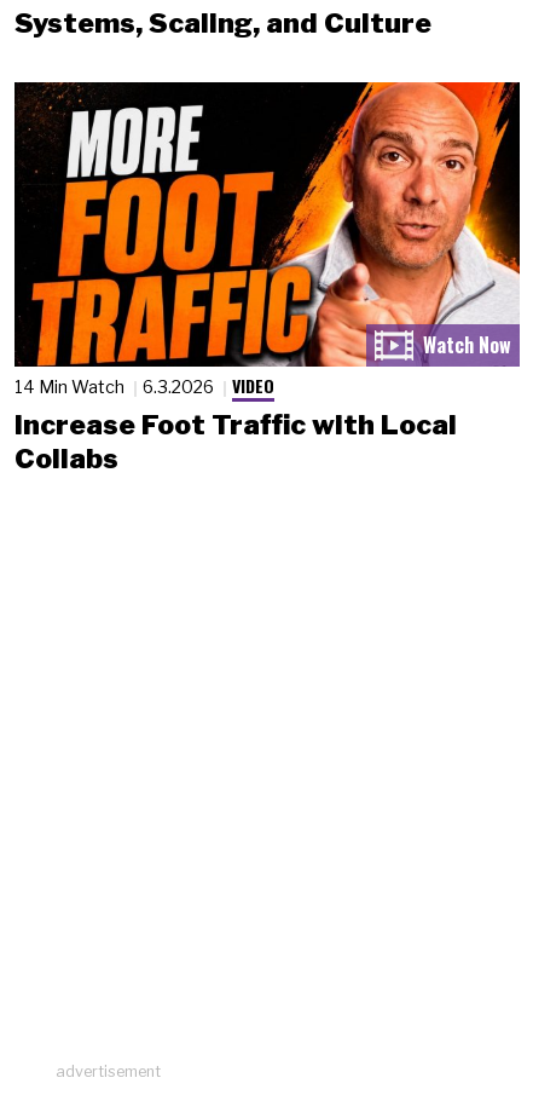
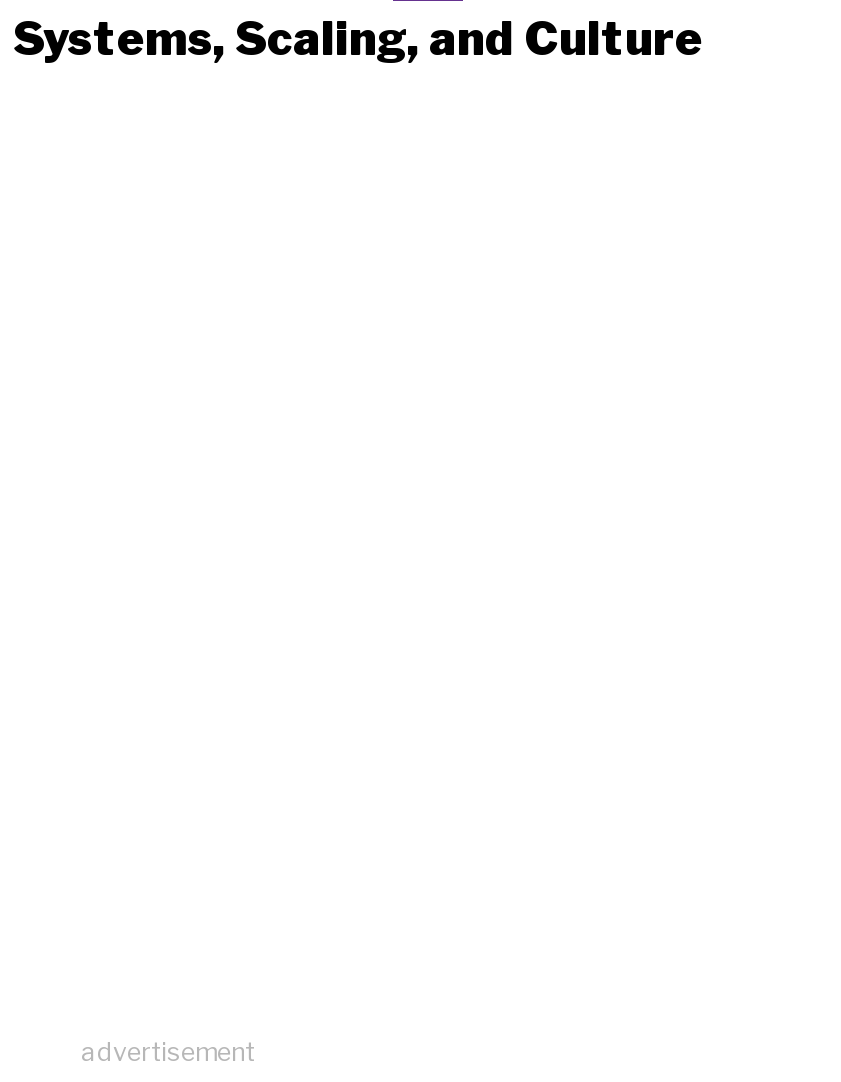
- [image]
- 14 Min Watch
- 6.3.2026
- VIDEO
- Increase Foot Traffic with Local
- Collabs
